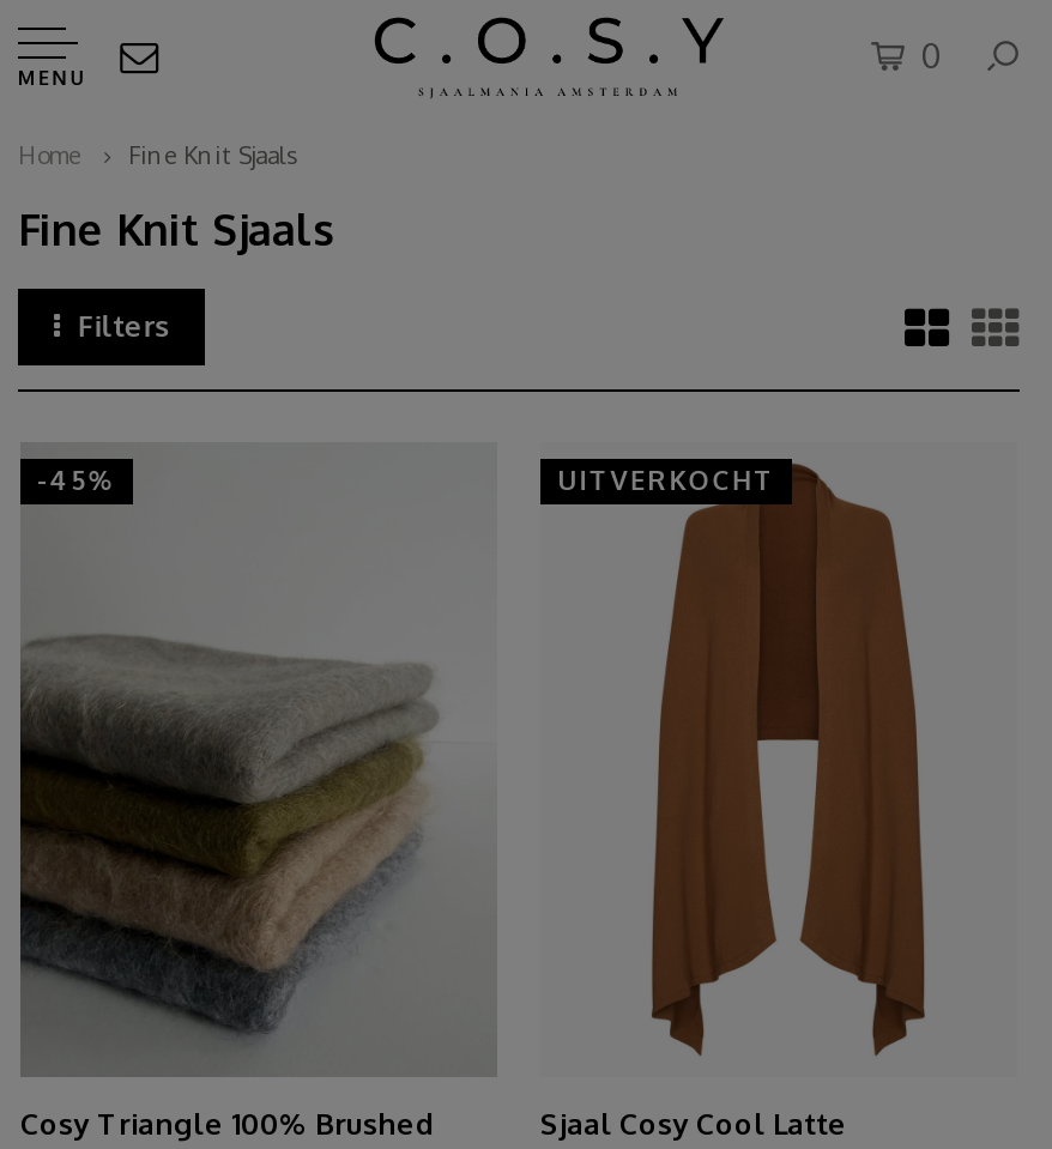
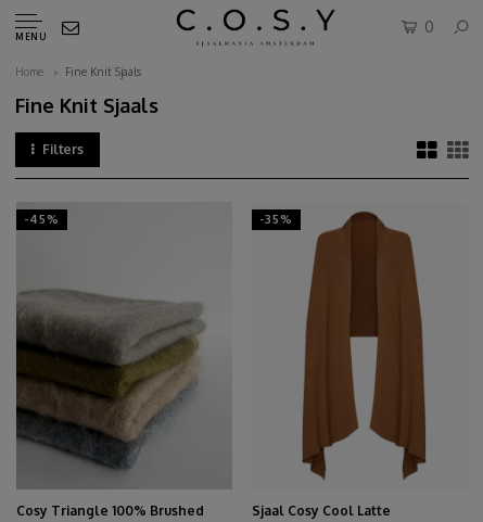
- UITVERKOCHT
+ -35%
